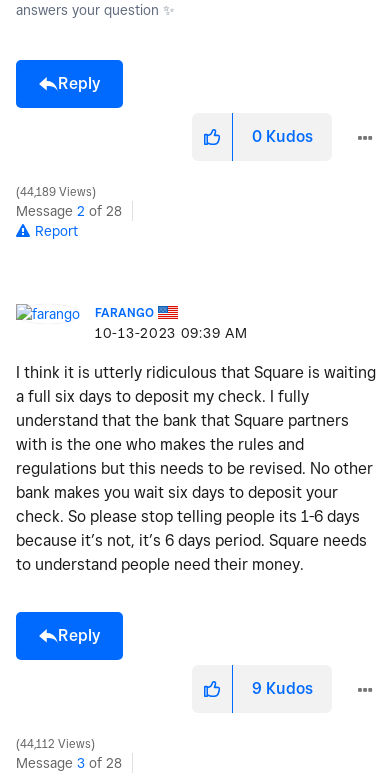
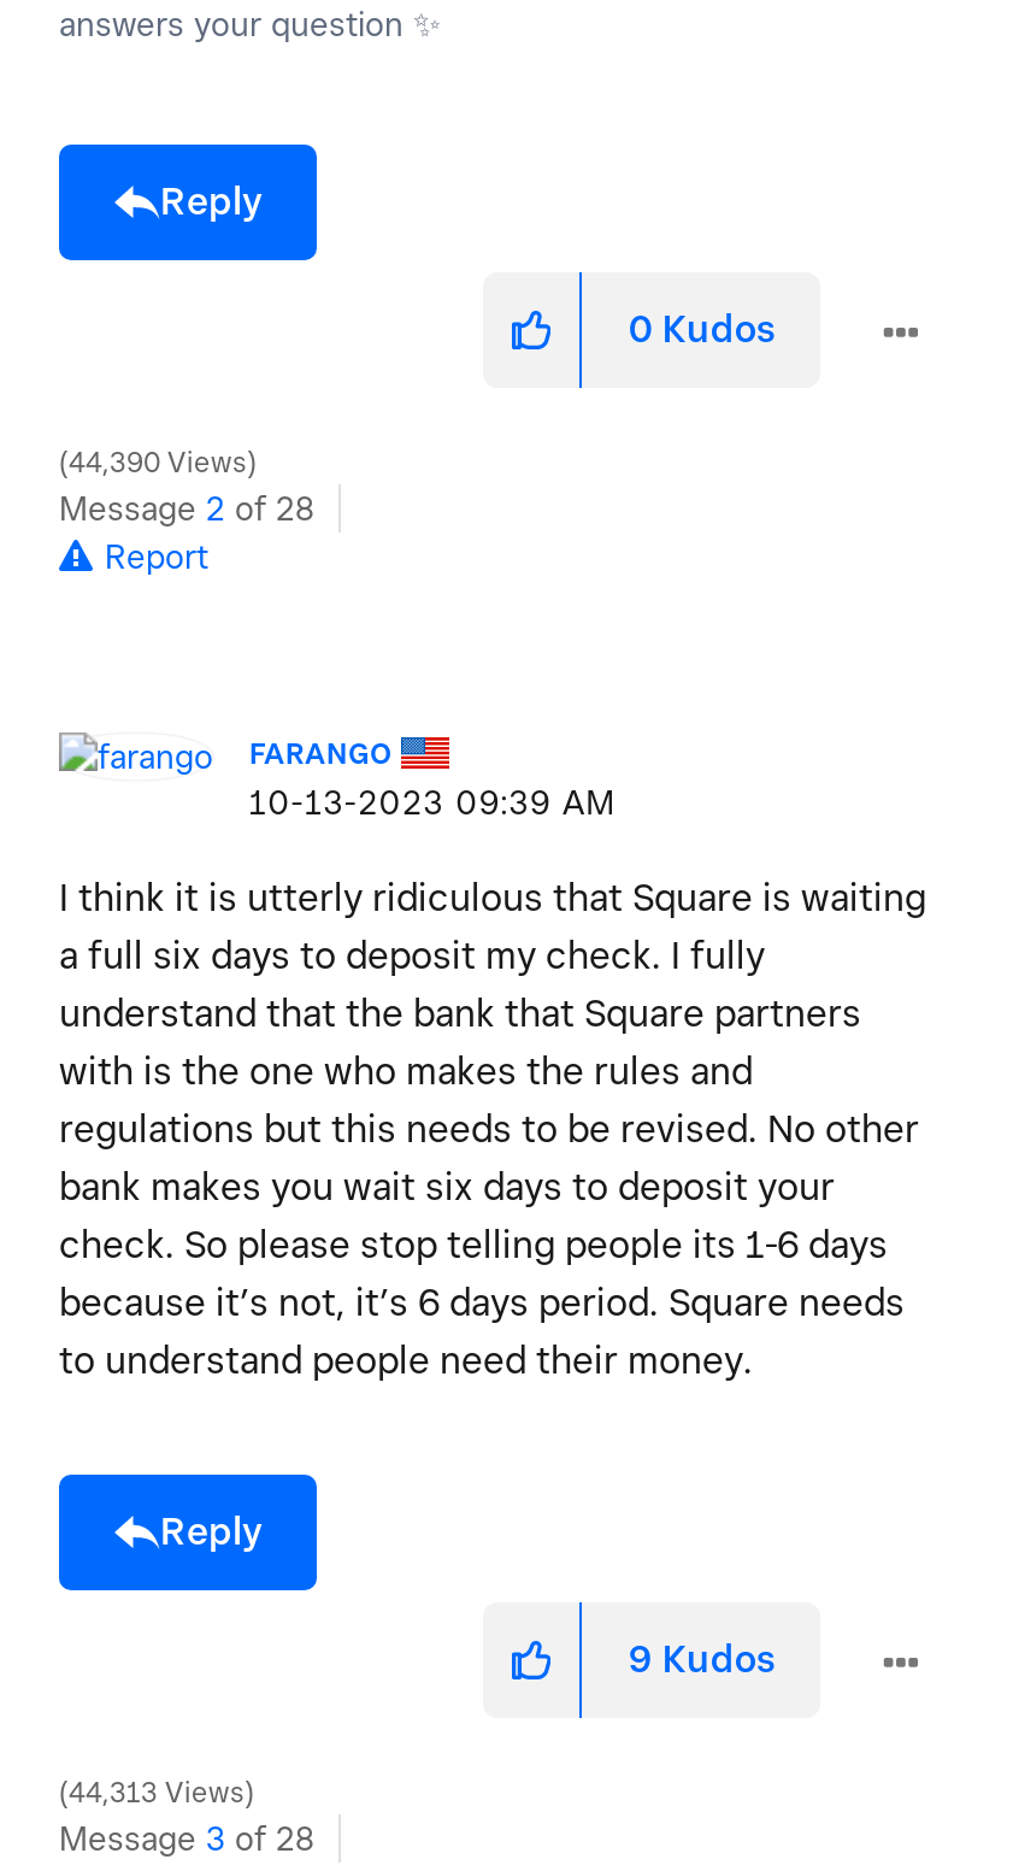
- 44,189 Views
+ 44,390 Views

- 44,112 Views
+ 44,313 Views
